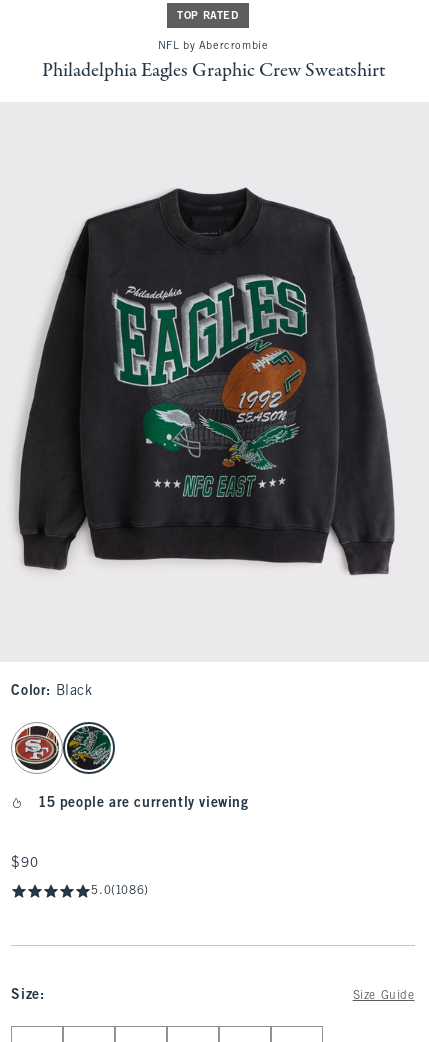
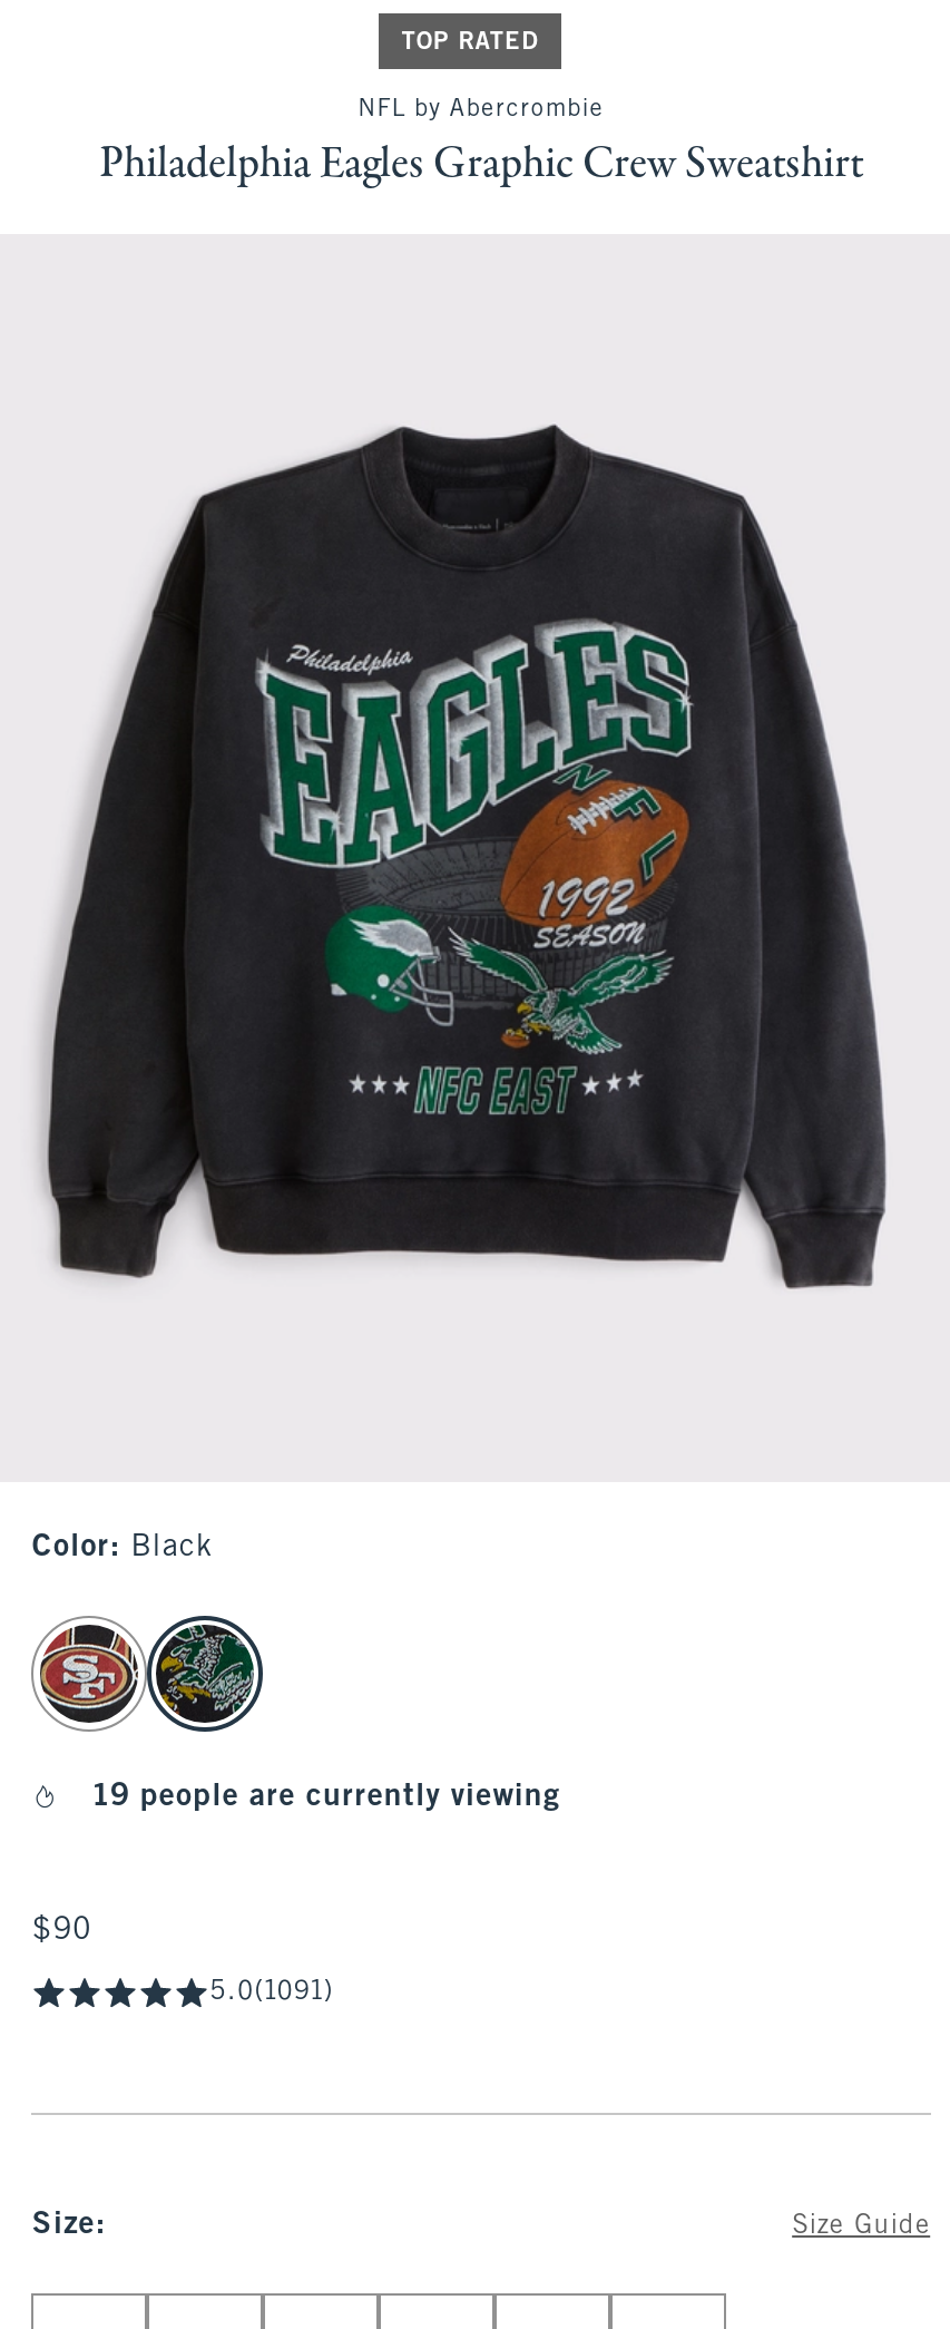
- 15 people are currently viewing
+ 19 people are currently viewing

- 5.0(1086)
+ 5.0(1091)
